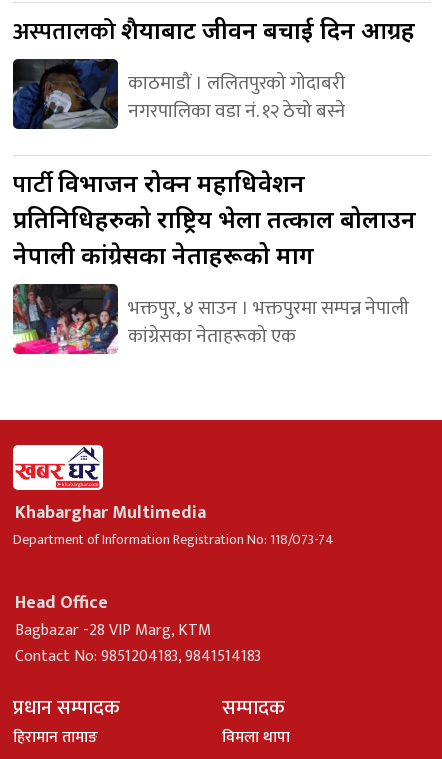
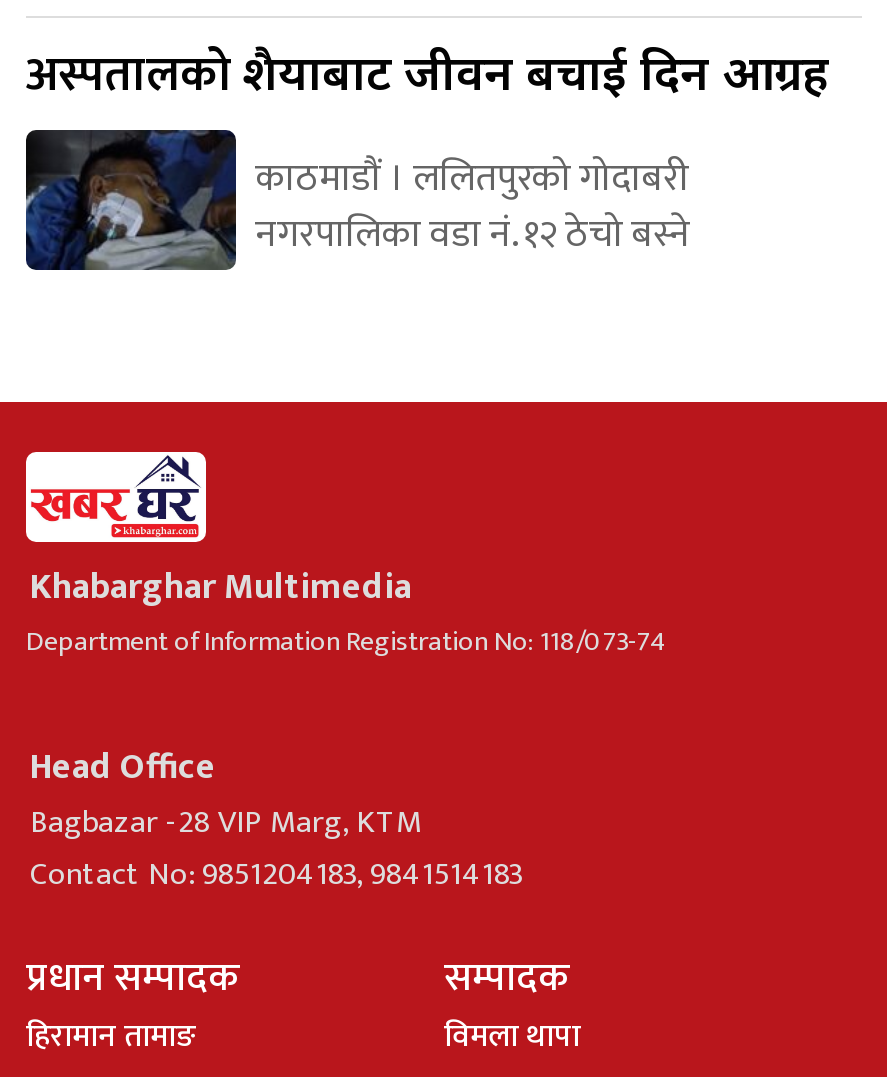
- [image]
- पार्टीविभाजन रोक्न महाधिवेशन
- प्रतिनिधिहरुको राष्ट्रिय भेला तत्काल बोलाउन
- नेपाली कांग्रेसका नेताहरूको माग
- भक्तपुर, ४ साउन । भक्तपुरमा सम्पन्न नेपाली
- कांग्रेसका नेताहरूको एक
